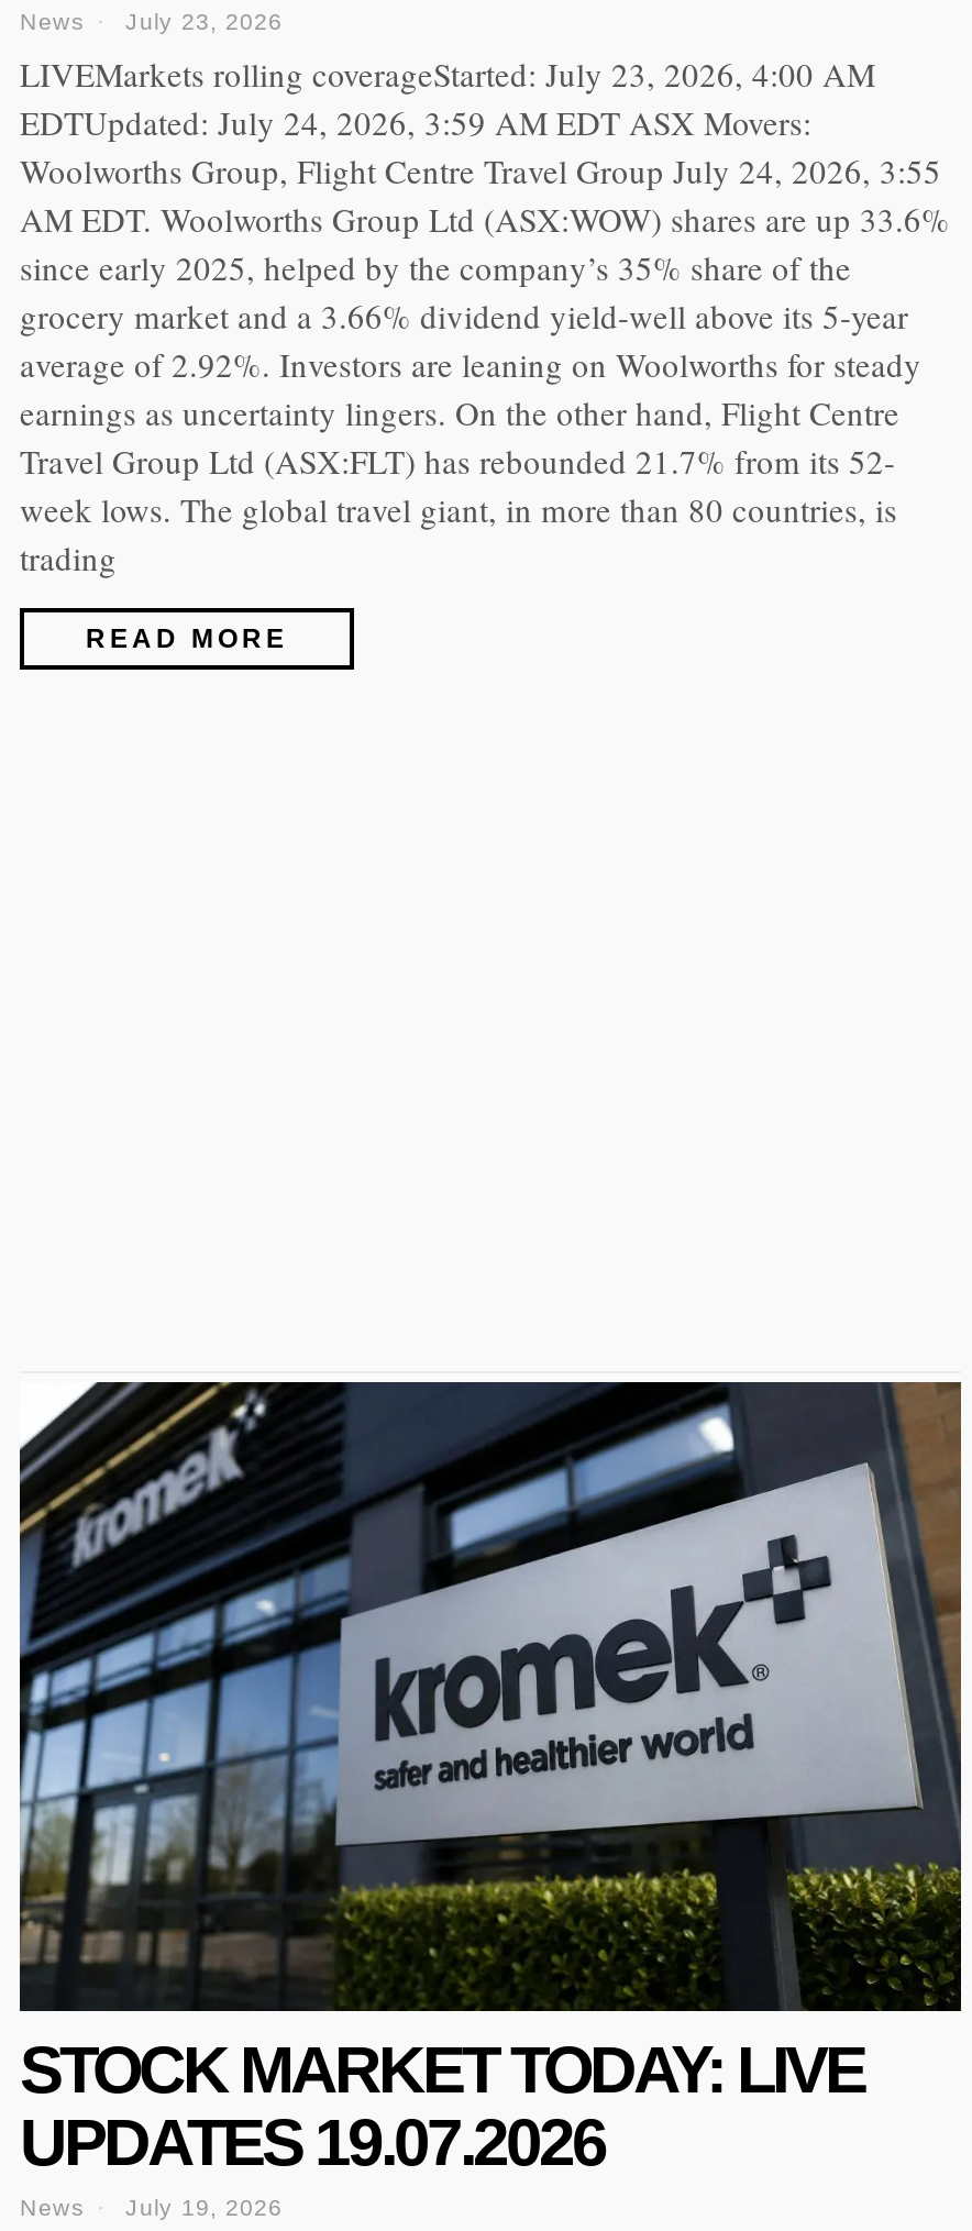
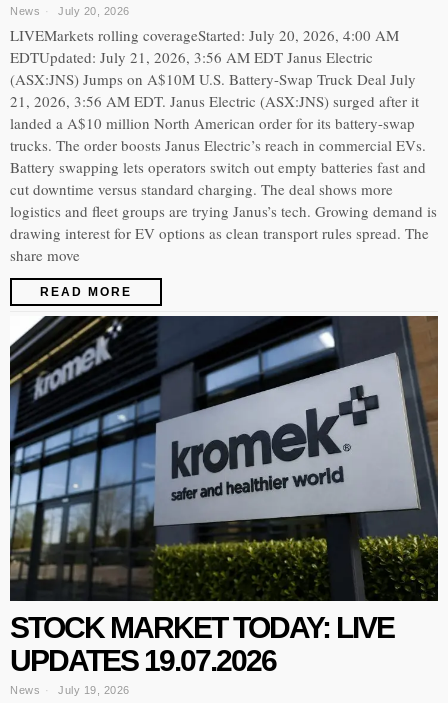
- July 23, 2026
- LIVEMarkets rolling coverageStarted: July 23, 2026, 4:00 AM
- EDTUpdated: July 24, 2026, 3:59 AM EDT ASX Movers:
- Woolworths Group, Flight Centre Travel Group July 24, 2026, 3:55
- AM EDT. Woolworths Group Ltd (ASX:WOW) shares are up 33.6%
- since early 2025, helped by the company’s 35% share of the
- grocery market and a 3.66% dividend yield-well above its 5-year
- average of 2.92%. Investors are leaning on Woolworths for steady
- earnings as uncertainty lingers. On the other hand, Flight Centre
- Travel Group Ltd (ASX:FLT) has rebounded 21.7% from its 52-
- week lows. The global travel giant, in more than 80 countries, is
- trading
+ July 20, 2026
+ LIVEMarkets rolling coverageStarted: July 20, 2026, 4:00 AM
+ EDTUpdated: July 21, 2026, 3:56 AM EDT Janus Electric
+ (ASX:JNS) Jumps on A$10M U.S. Battery-Swap Truck Deal July
+ 21, 2026, 3:56 AM EDT. Janus Electric (ASX:JNS) surged after it
+ landed a A$10 million North American order for its battery-swap
+ trucks. The order boosts Janus Electric’s reach in commercial EVs.
+ Battery swapping lets operators switch out empty batteries fast and
+ cut downtime versus standard charging. The deal shows more
+ logistics and fleet groups are trying Janus’s tech. Growing demand is
+ drawing interest for EV options as clean transport rules spread. The
+ share move
